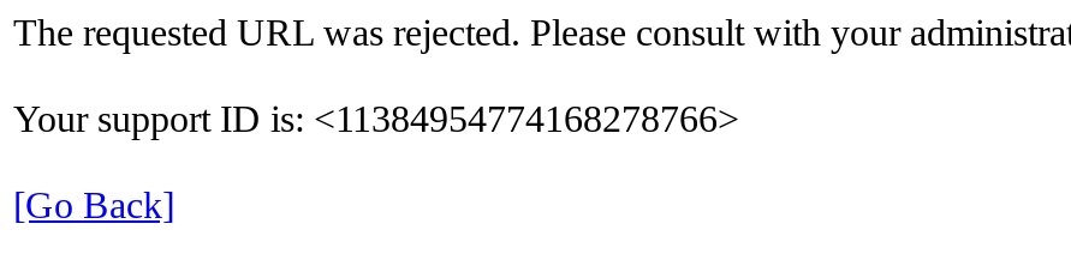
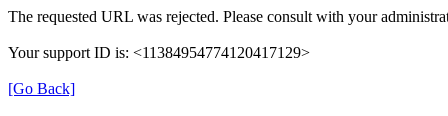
- Your support ID is: <11384954774168278766>
+ Your support ID is: <11384954774120417129>
